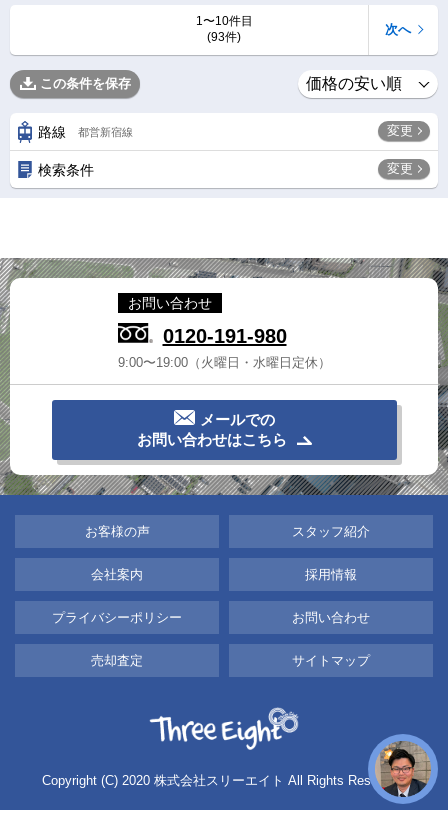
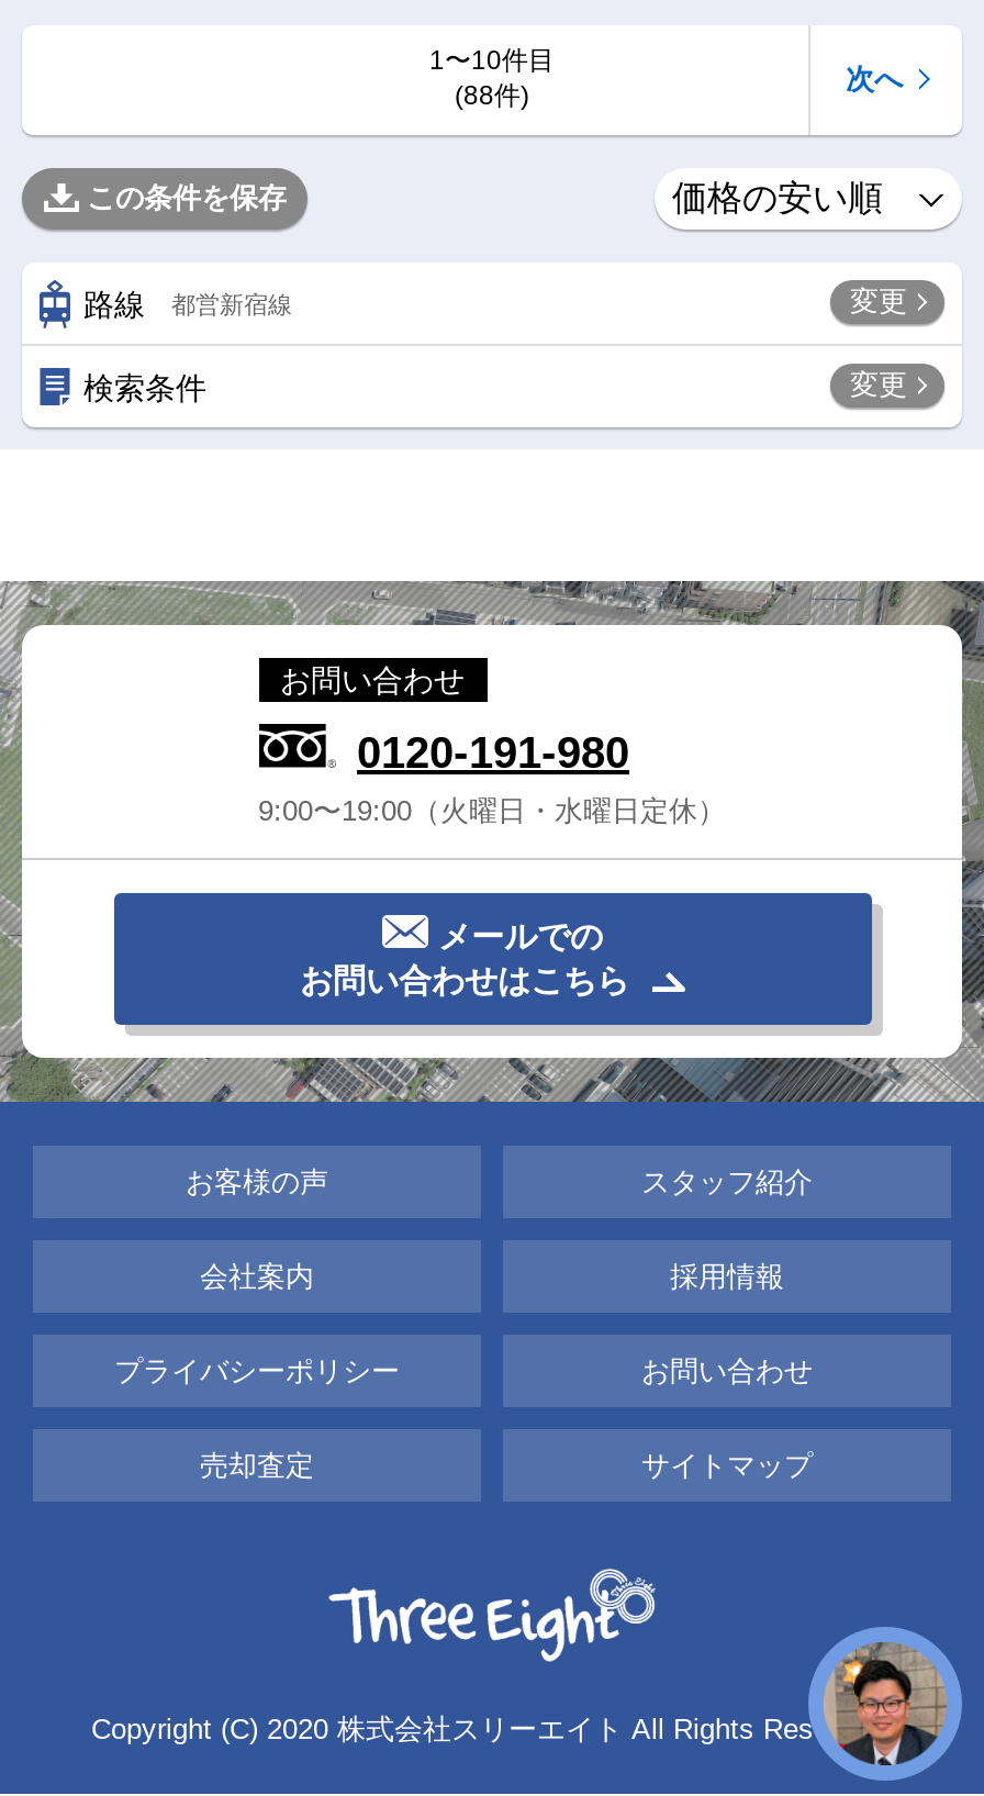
- (93件)
+ (88件)
